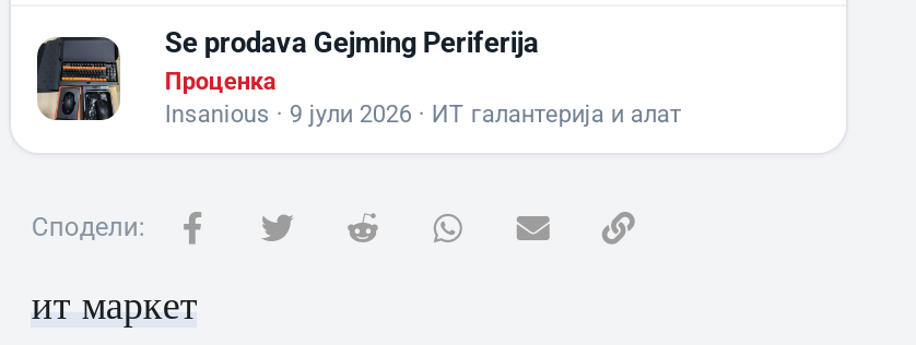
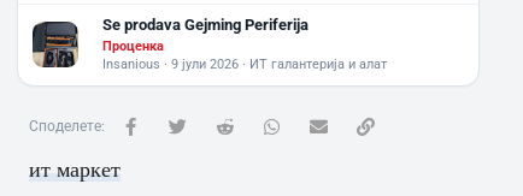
- Сподели:
+ Споделете:
